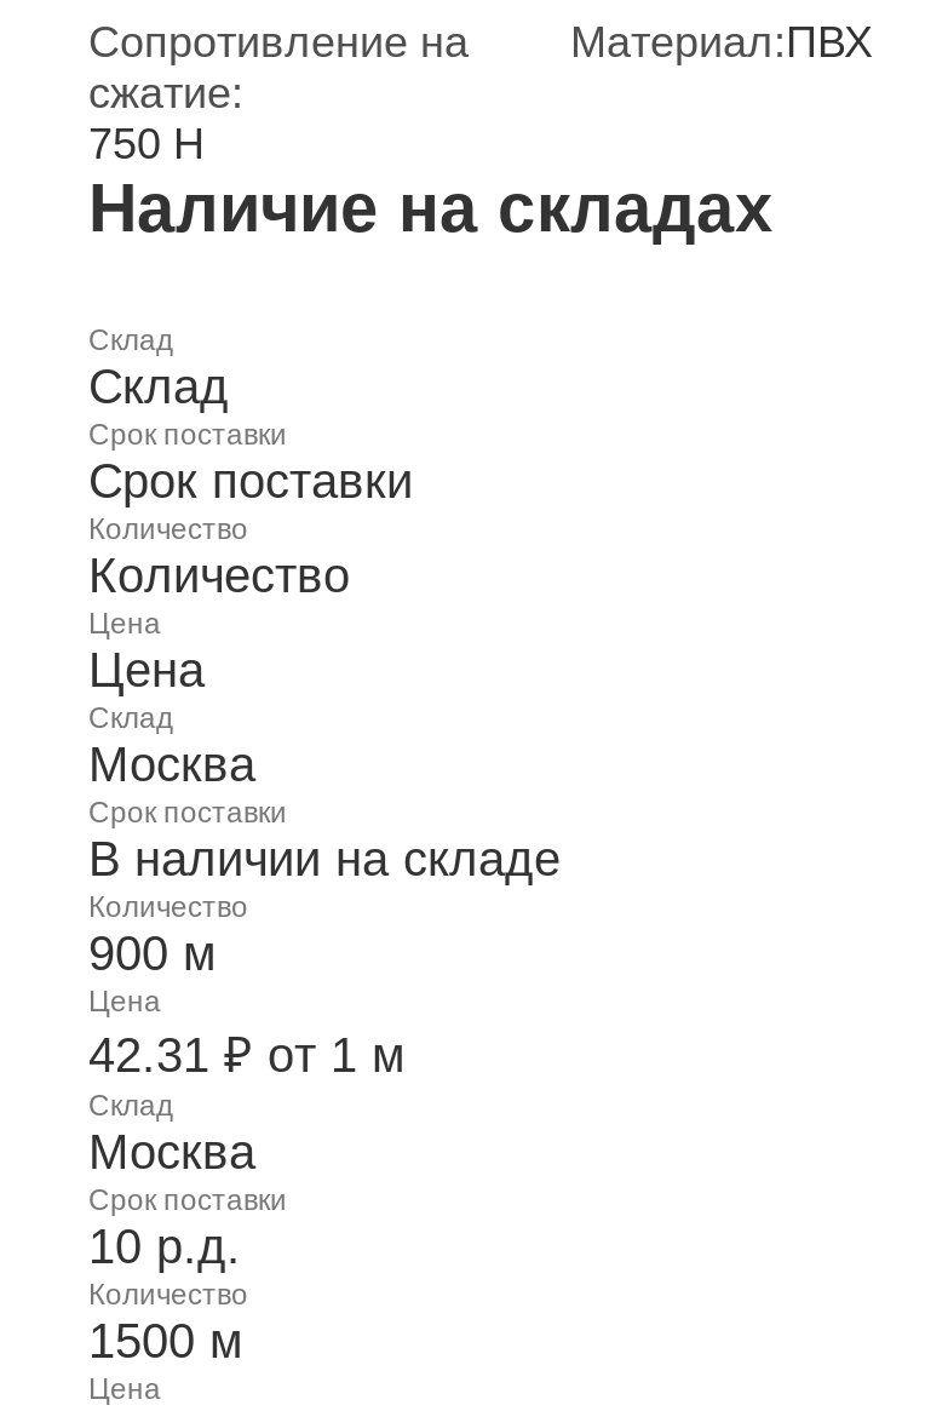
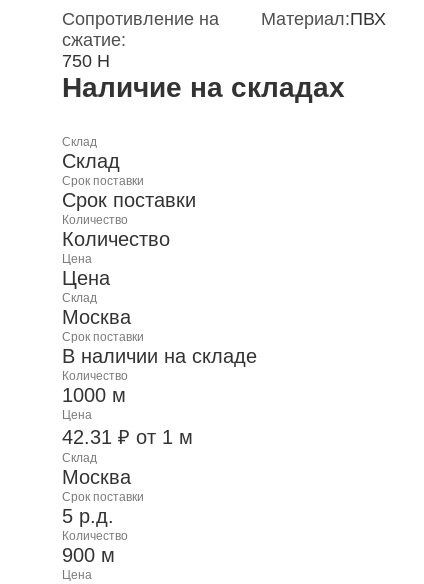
- 900 м
+ 1000 м

- 10 р.д.
+ 5 р.д.

- 1500 м
+ 900 м
